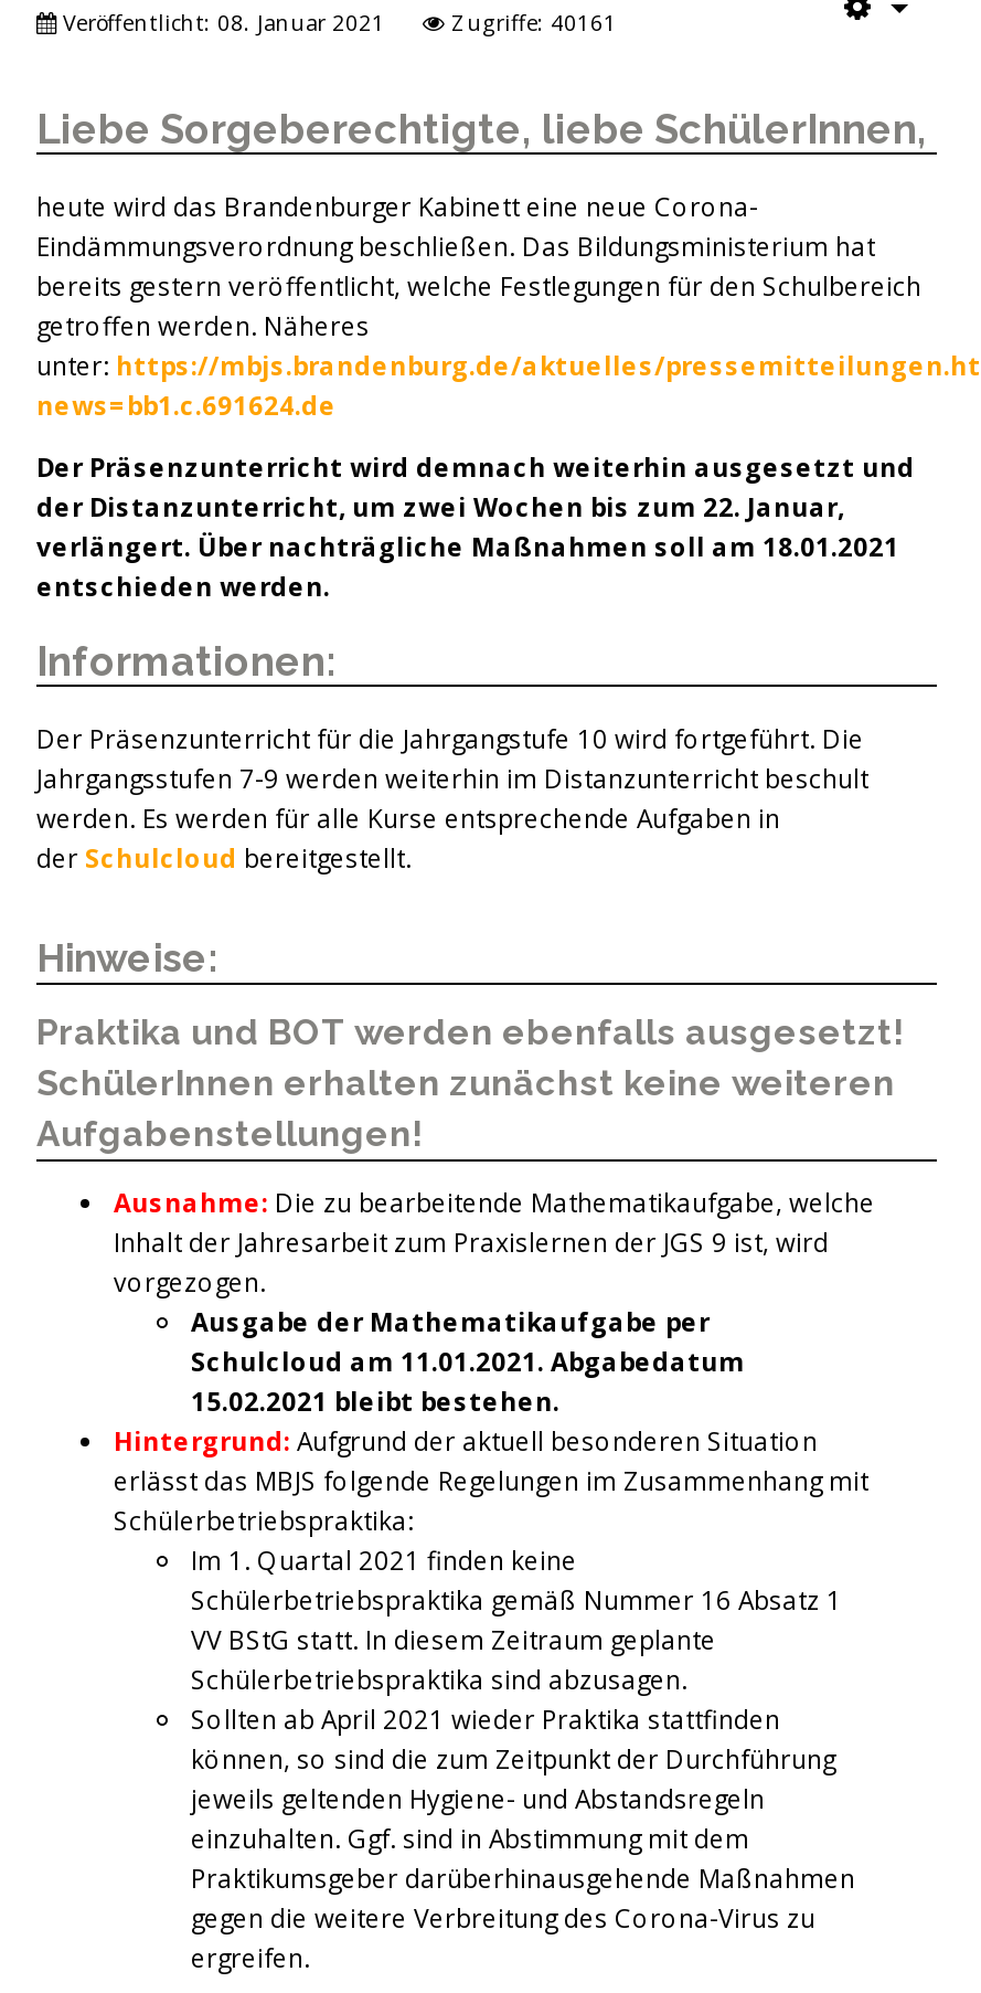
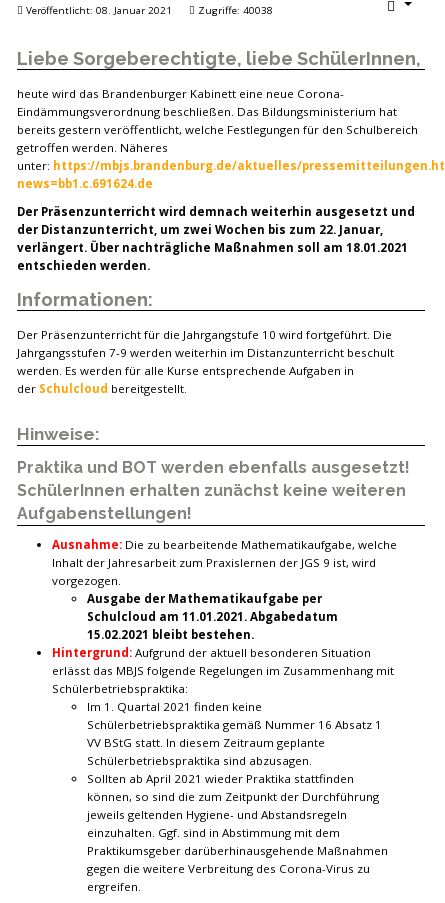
- Zugriffe: 40161
+ Zugriffe: 40038
